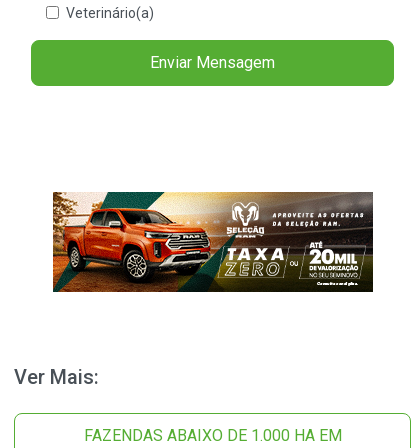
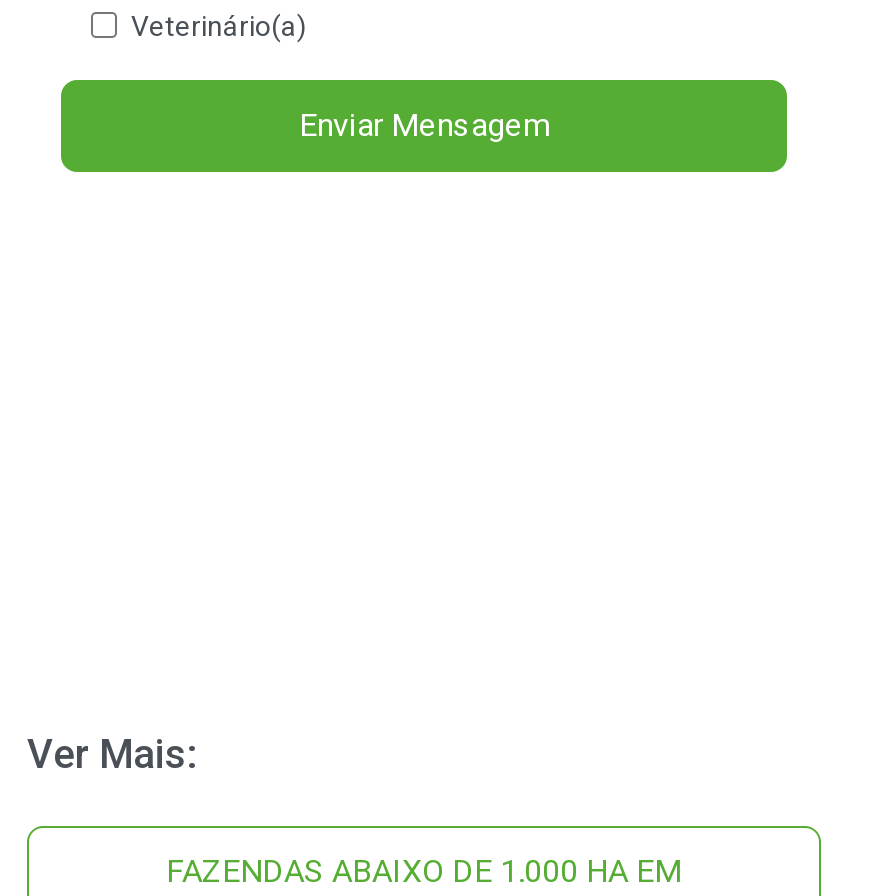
- [image]
